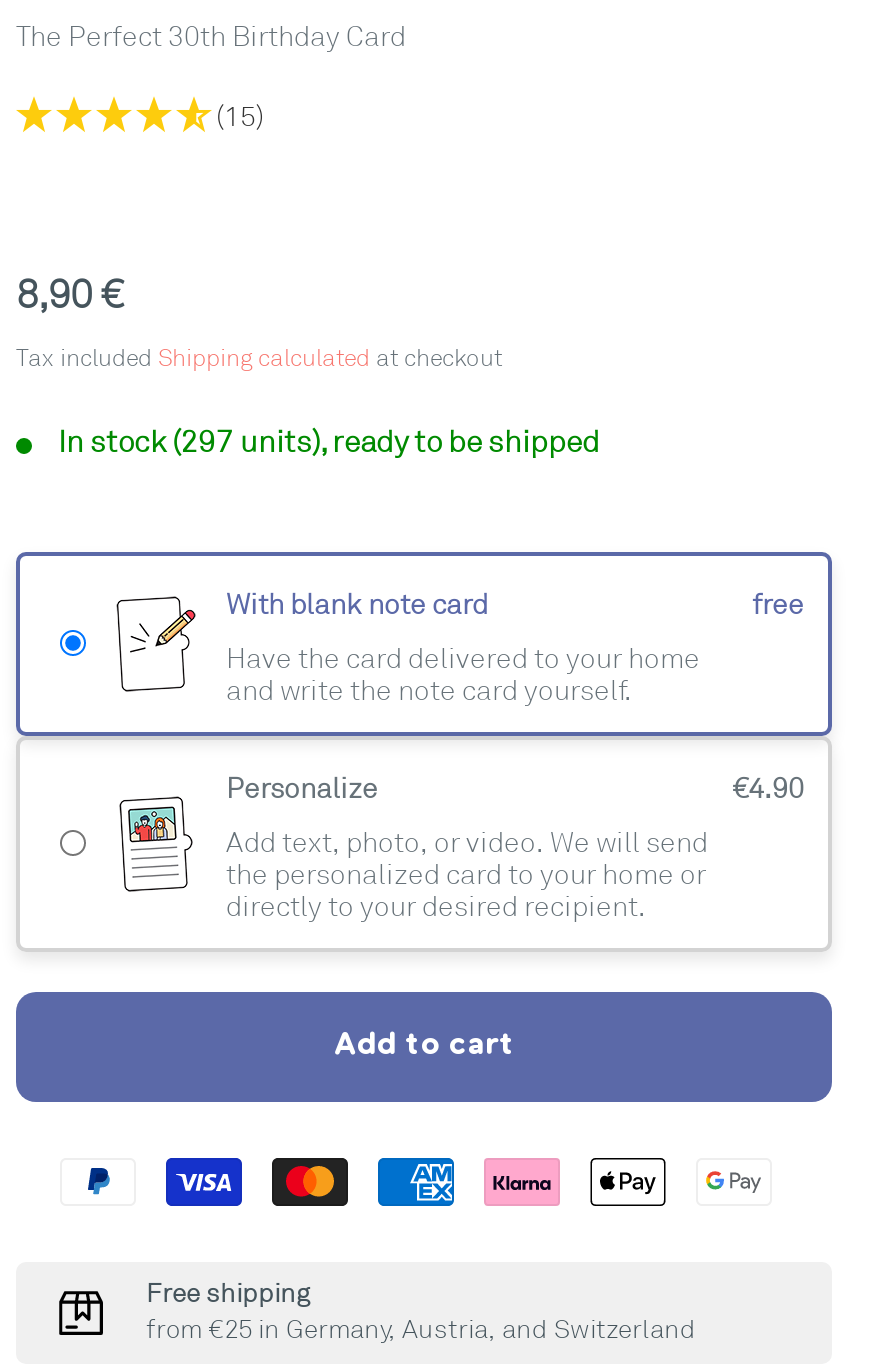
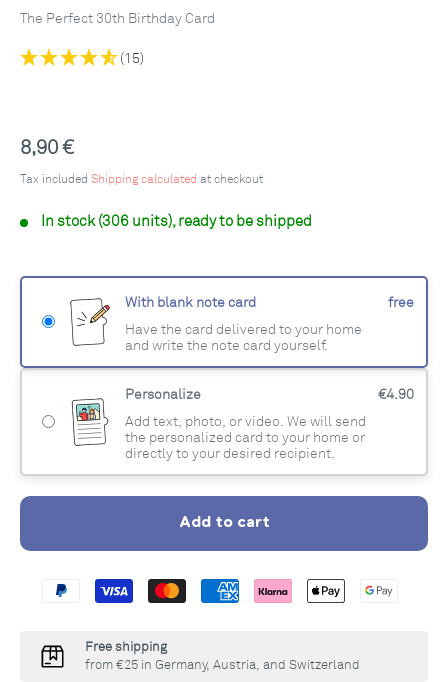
- In stock (297 units), ready to be shipped
+ In stock (306 units), ready to be shipped
